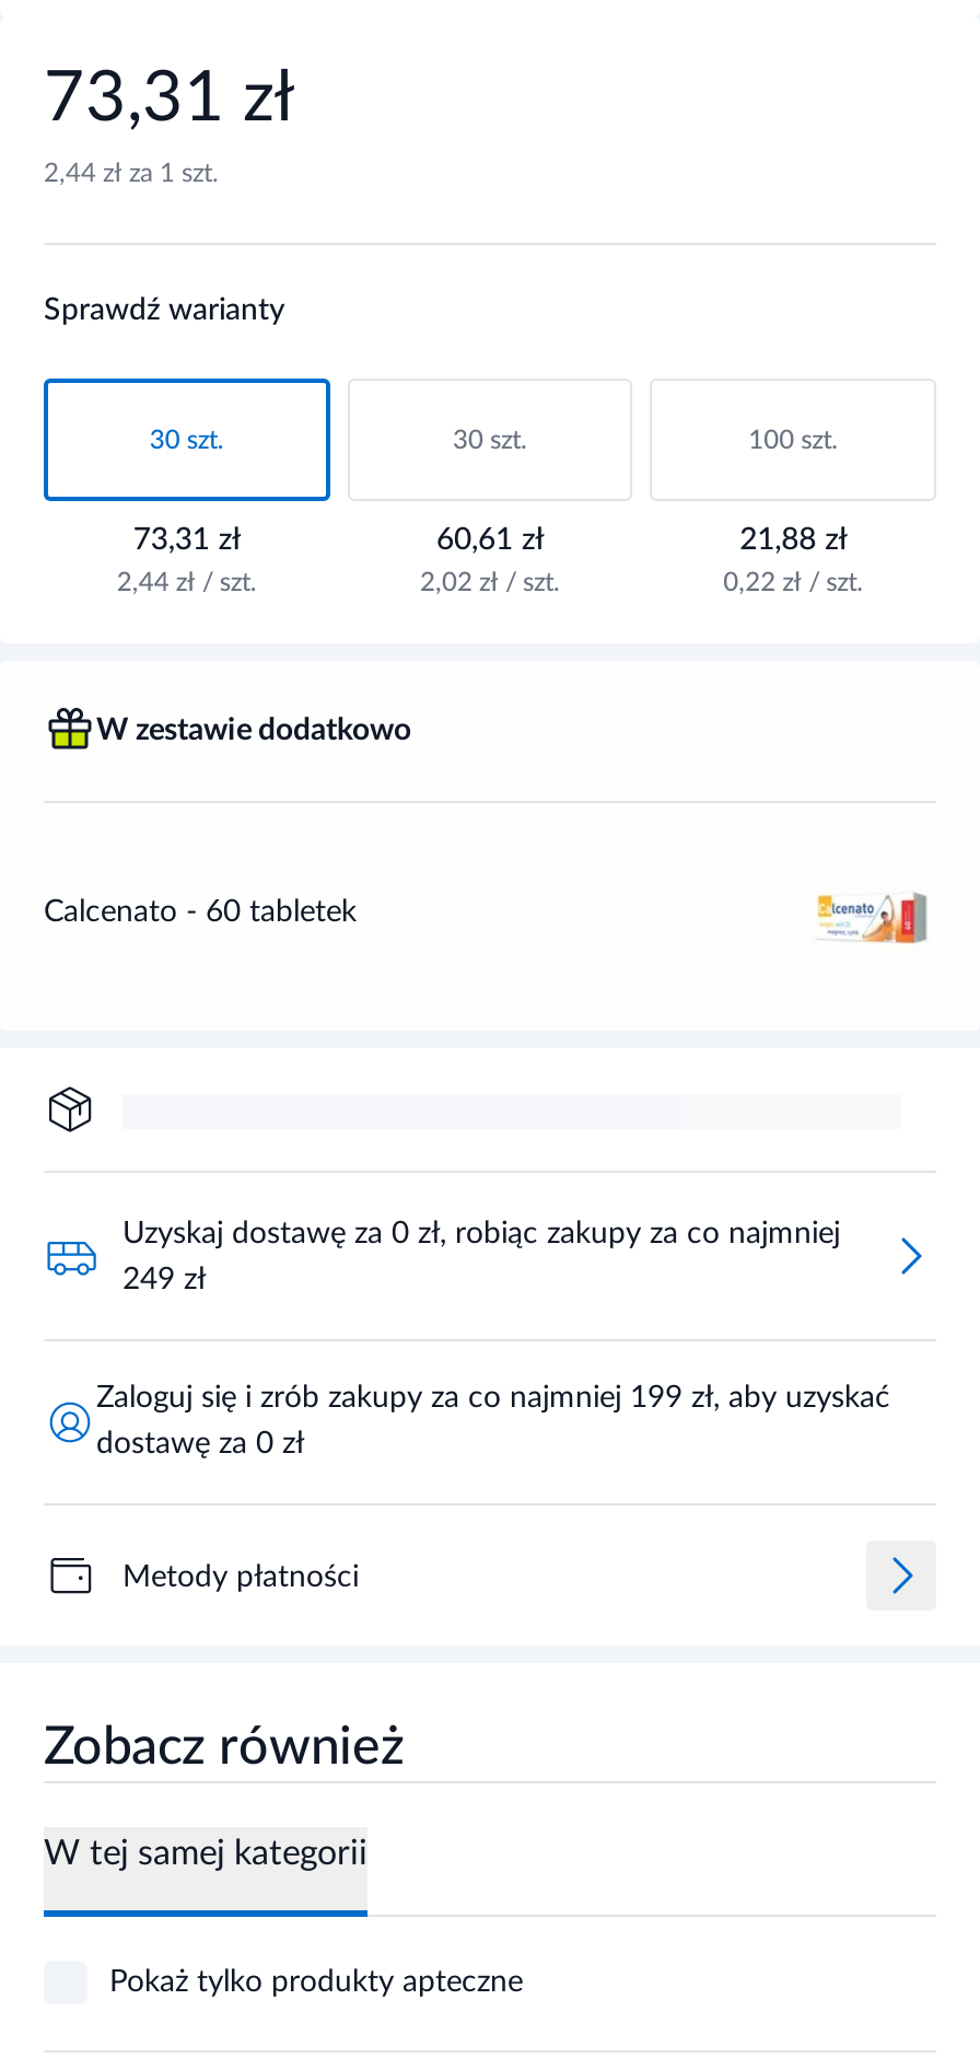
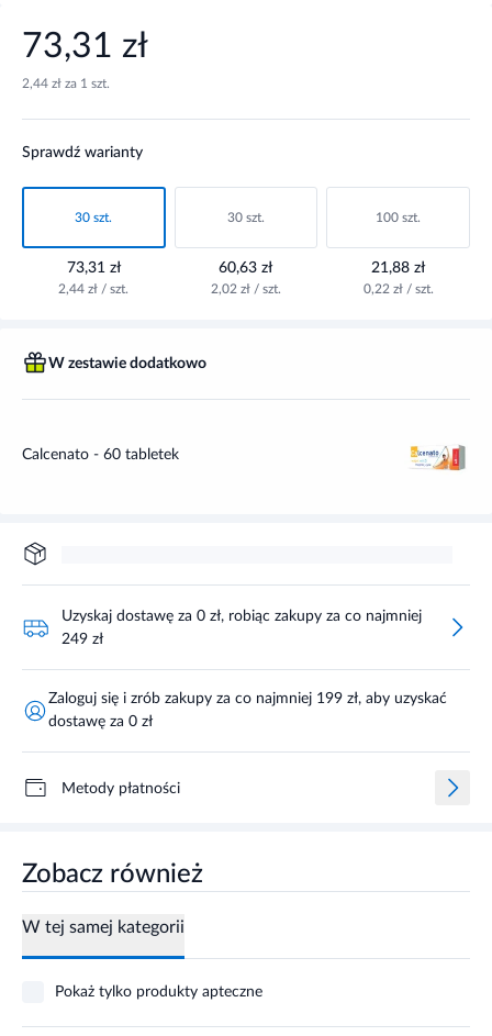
- 60,61 zł
+ 60,63 zł
